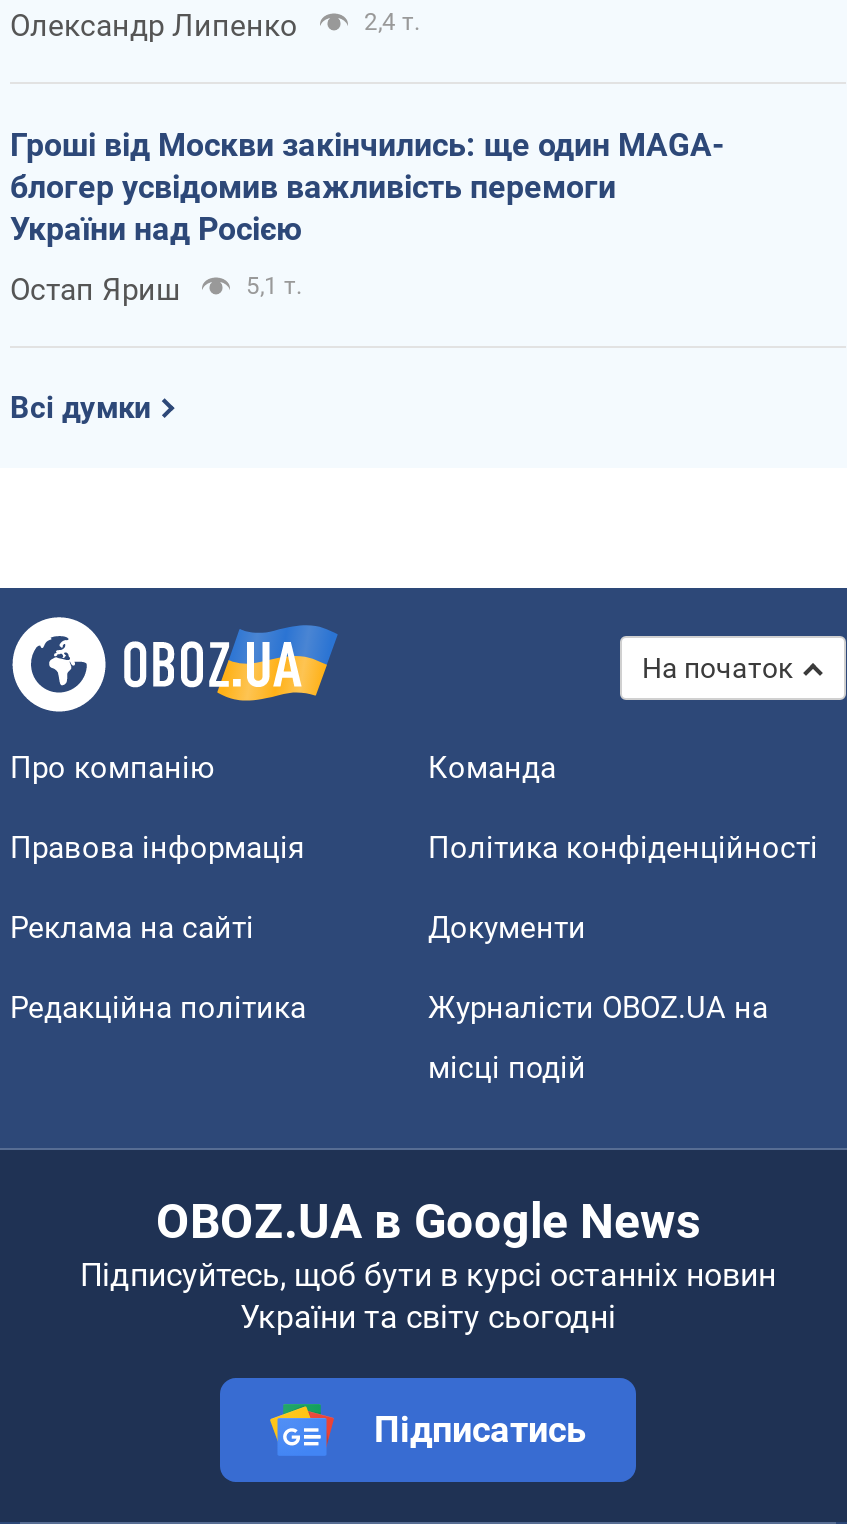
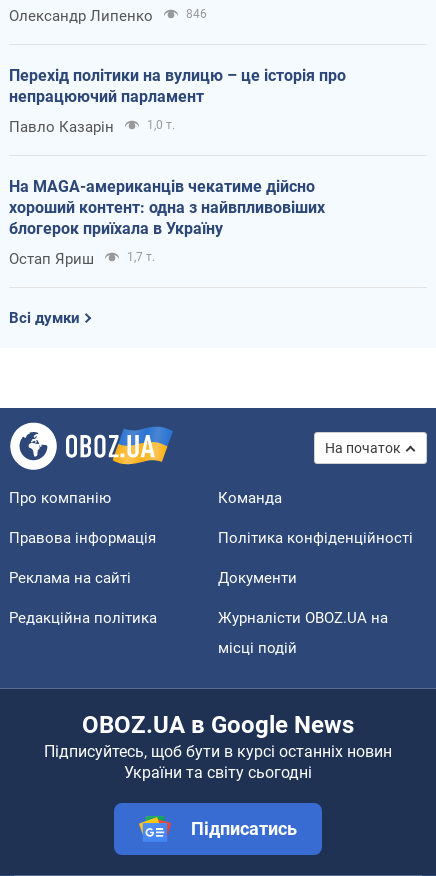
- 2,4 т.
- Гроші від Москви закінчились: ще один MAGA-
- блогер усвідомив важливість перемоги
- України над Росією
+ 846
+ Перехід політики на вулицю – це історія про
+ непрацюючий парламент
+ Павло Казарін
+ 1,0 т.
+ На MAGA-американців чекатиме дійсно
+ хороший контент: одна з найвпливовіших
+ блогерок приїхала в Україну

- 5,1 т.
+ 1,7 т.
